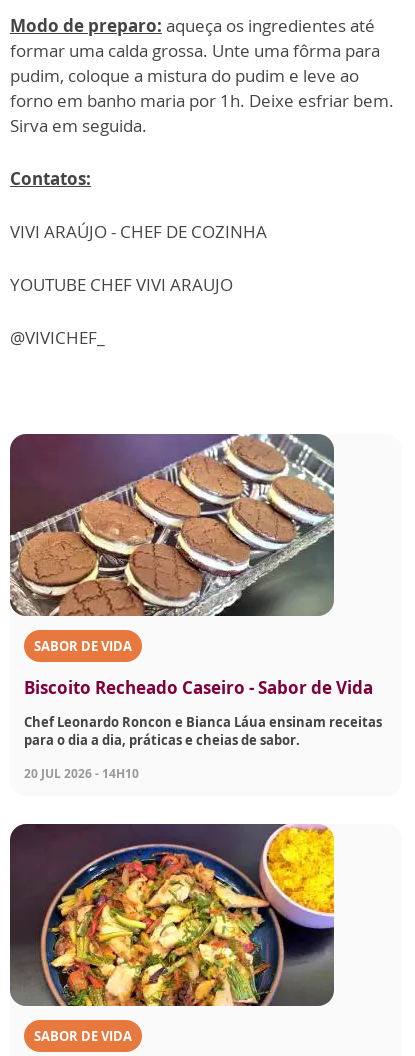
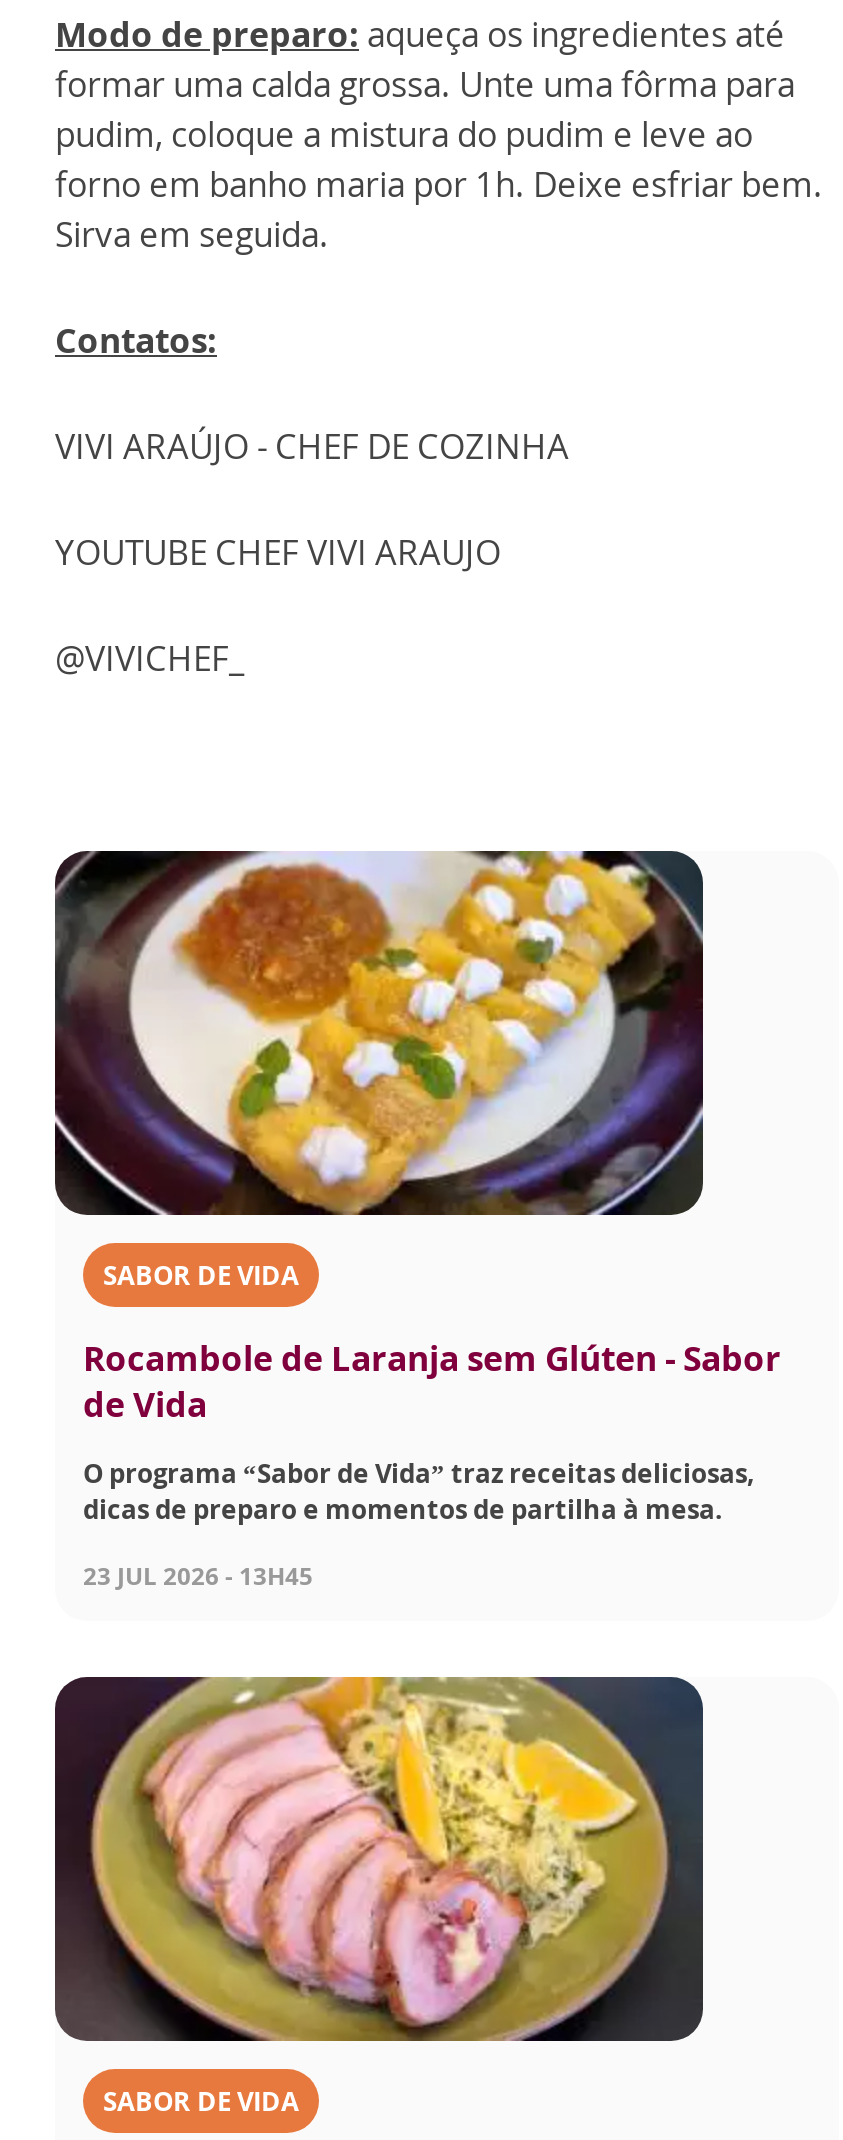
- [image]
+ [image]

- Biscoito Recheado Caseiro - Sabor de Vida
+ Rocambole de Laranja sem Glúten - Sabor
+ de Vida

- Chef Leonardo Roncon e Bianca Láua ensinam receitas
- para o dia a dia, práticas e cheias de sabor.
+ O programa “Sabor de Vida” traz receitas deliciosas,
+ dicas de preparo e momentos de partilha à mesa.

- 20 JUL 2026 - 14H10
+ 23 JUL 2026 - 13H45

- [image]
+ [image]
